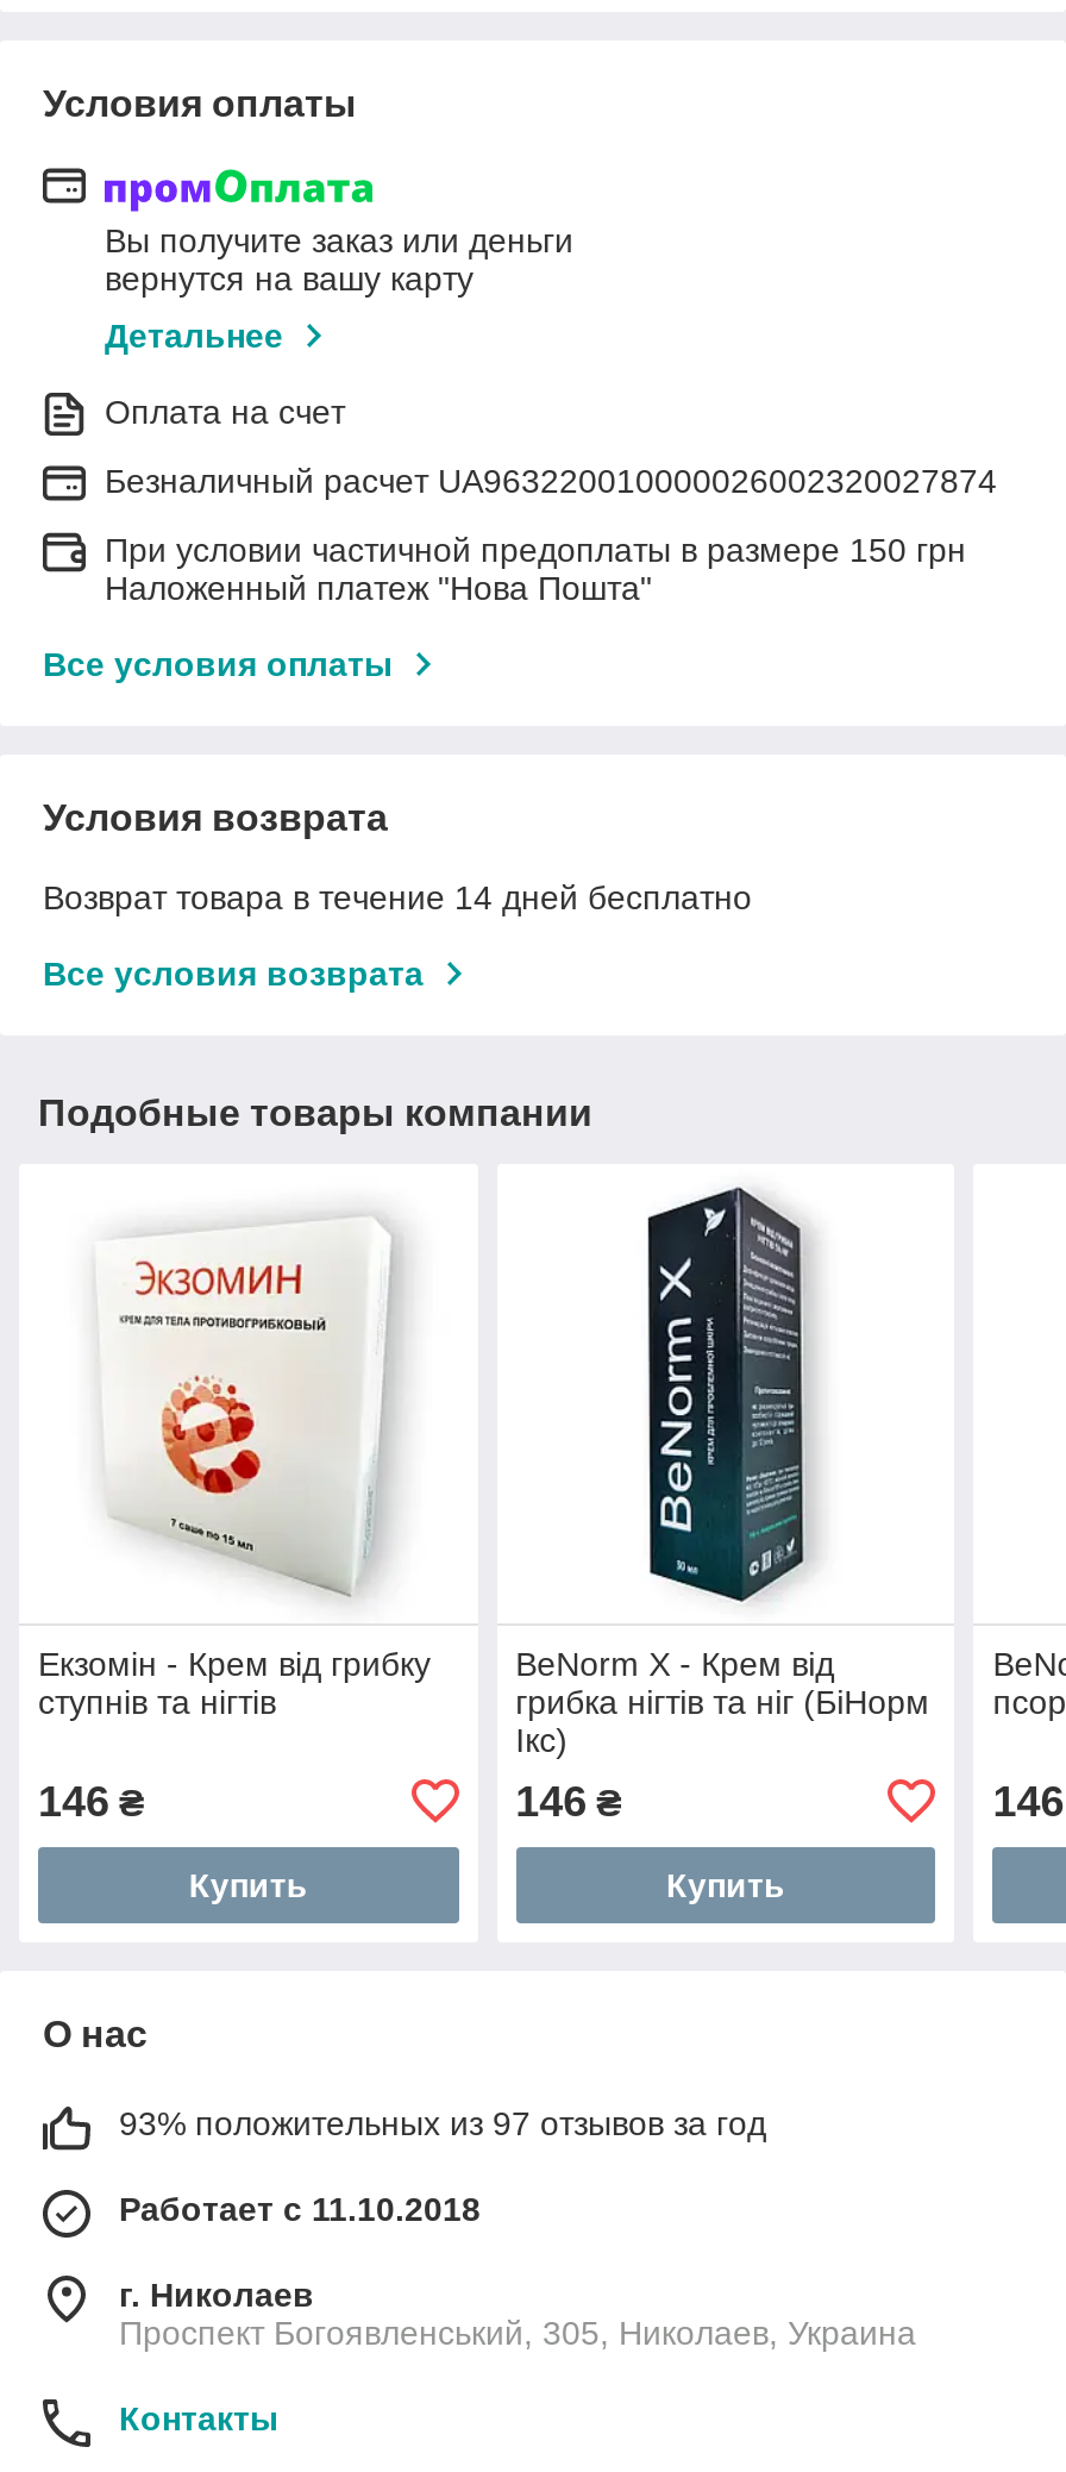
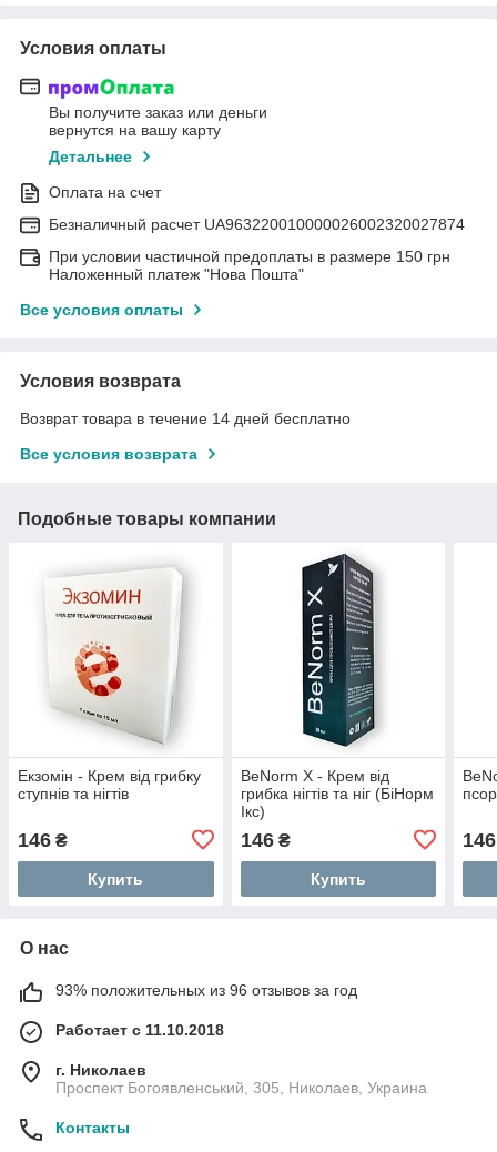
- 93% положительных из 97 отзывов за год
+ 93% положительных из 96 отзывов за год
